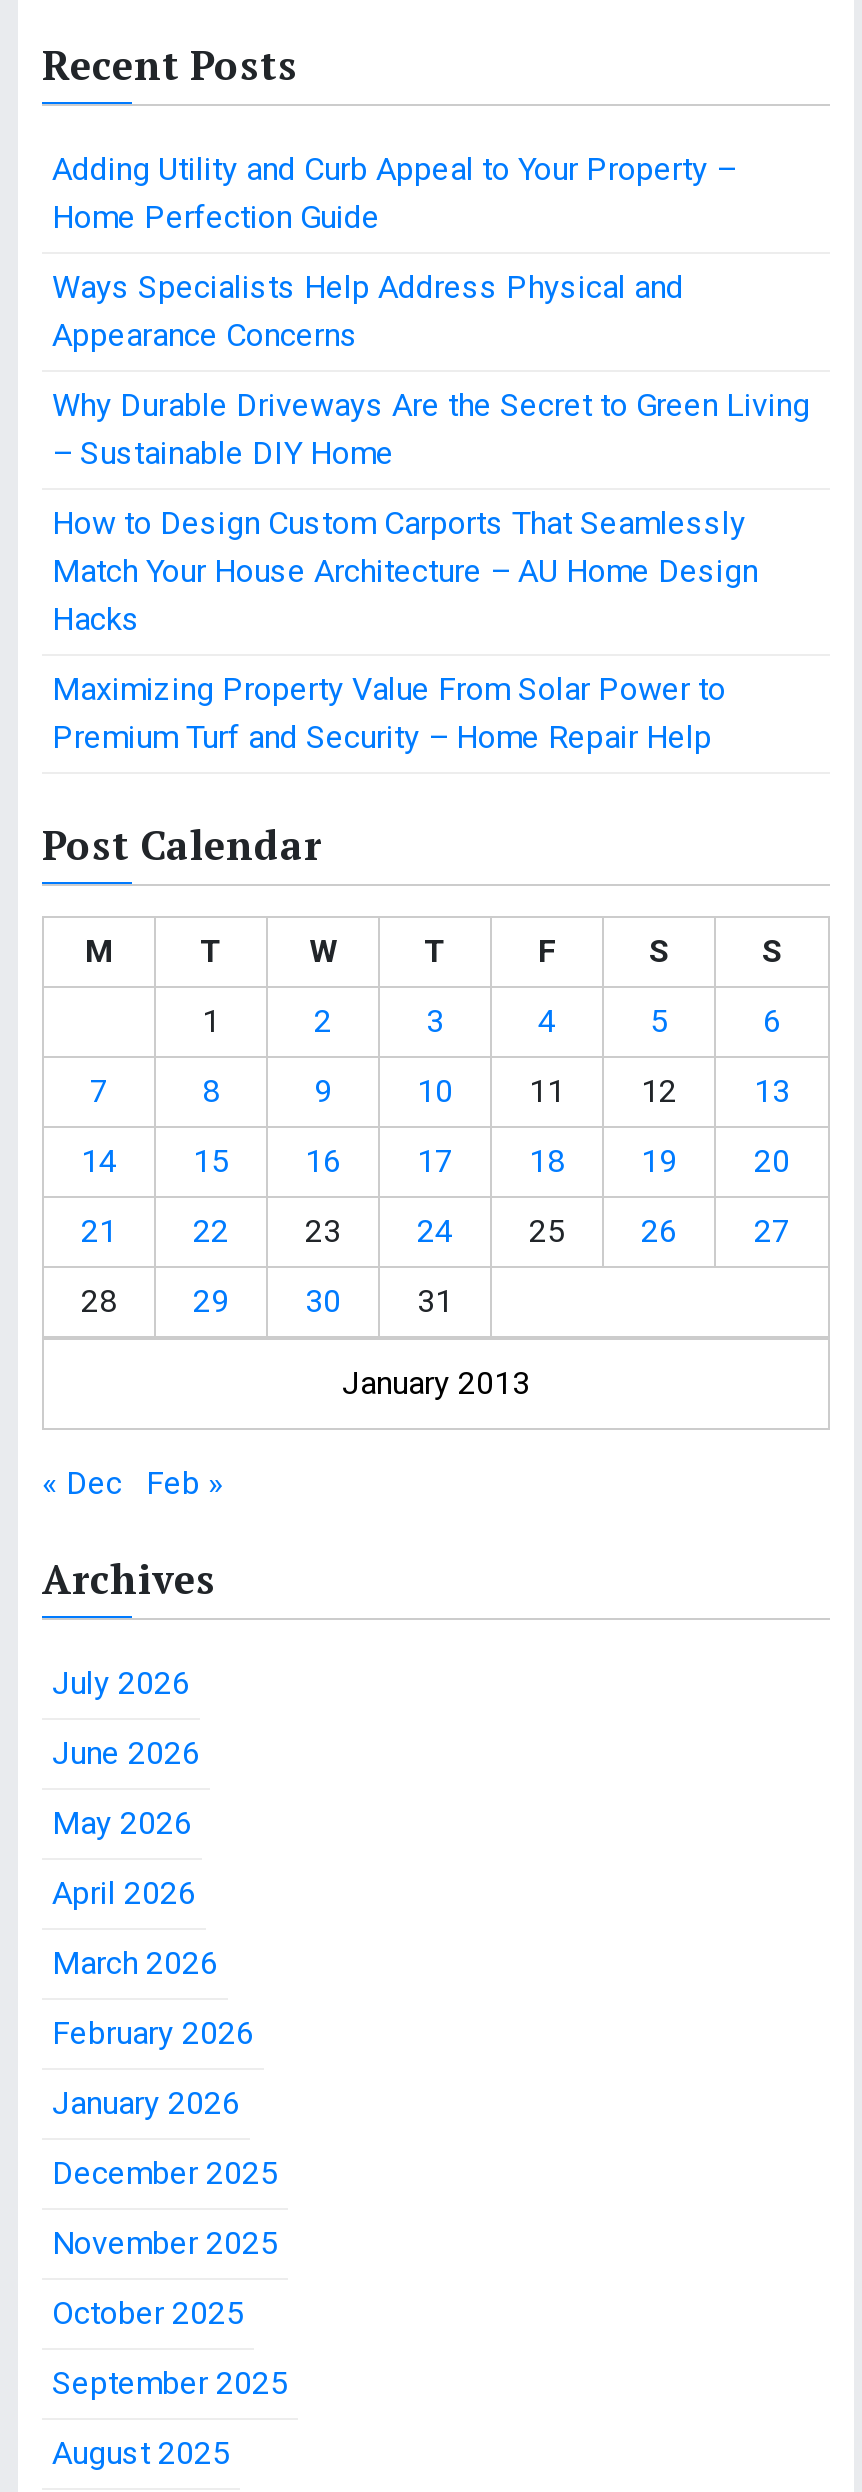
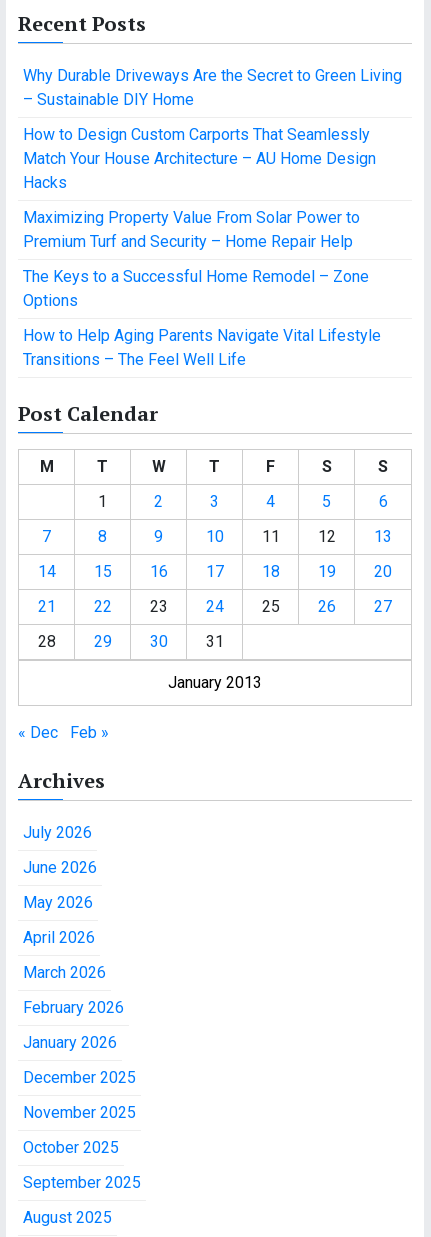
- Adding Utility and Curb Appeal to Your Property –
- Home Perfection Guide
- Ways Specialists Help Address Physical and
- Appearance Concerns

moved up: Why Durable Driveways Are the Secret to Green Living | – Sustainable DIY Home | How to Design Custom Carports That Seamlessly | Match Your House Architecture – AU Home Design | Hacks | Maximizing Property Value From Solar Power to | Premium Turf and Security – Home Repair Help

+ The Keys to a Successful Home Remodel – Zone
+ Options
+ How to Help Aging Parents Navigate Vital Lifestyle
+ Transitions – The Feel Well Life
